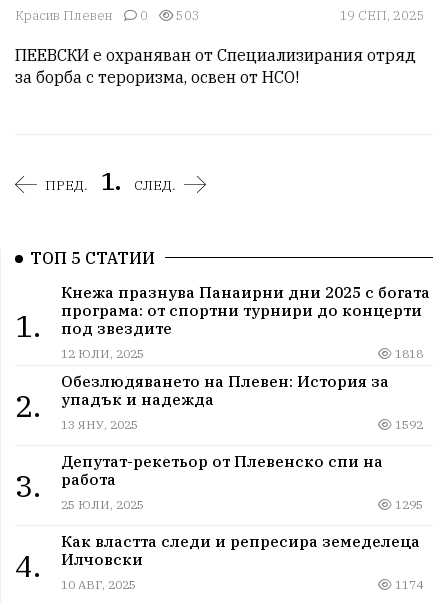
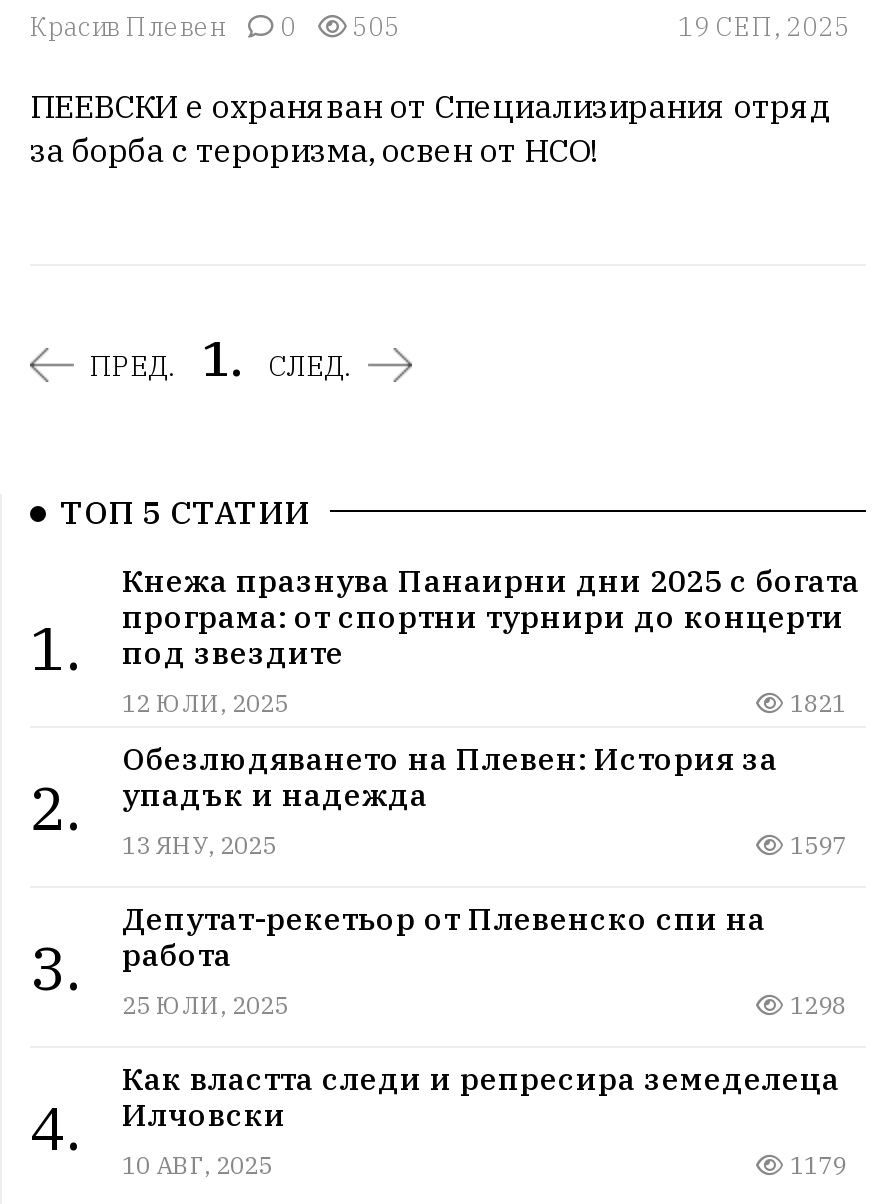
- Красив Плевен 0 503
+ Красив Плевен 0 505

- 1818
+ 1821

- 1592
+ 1597

- 1295
+ 1298

- 1174
+ 1179
